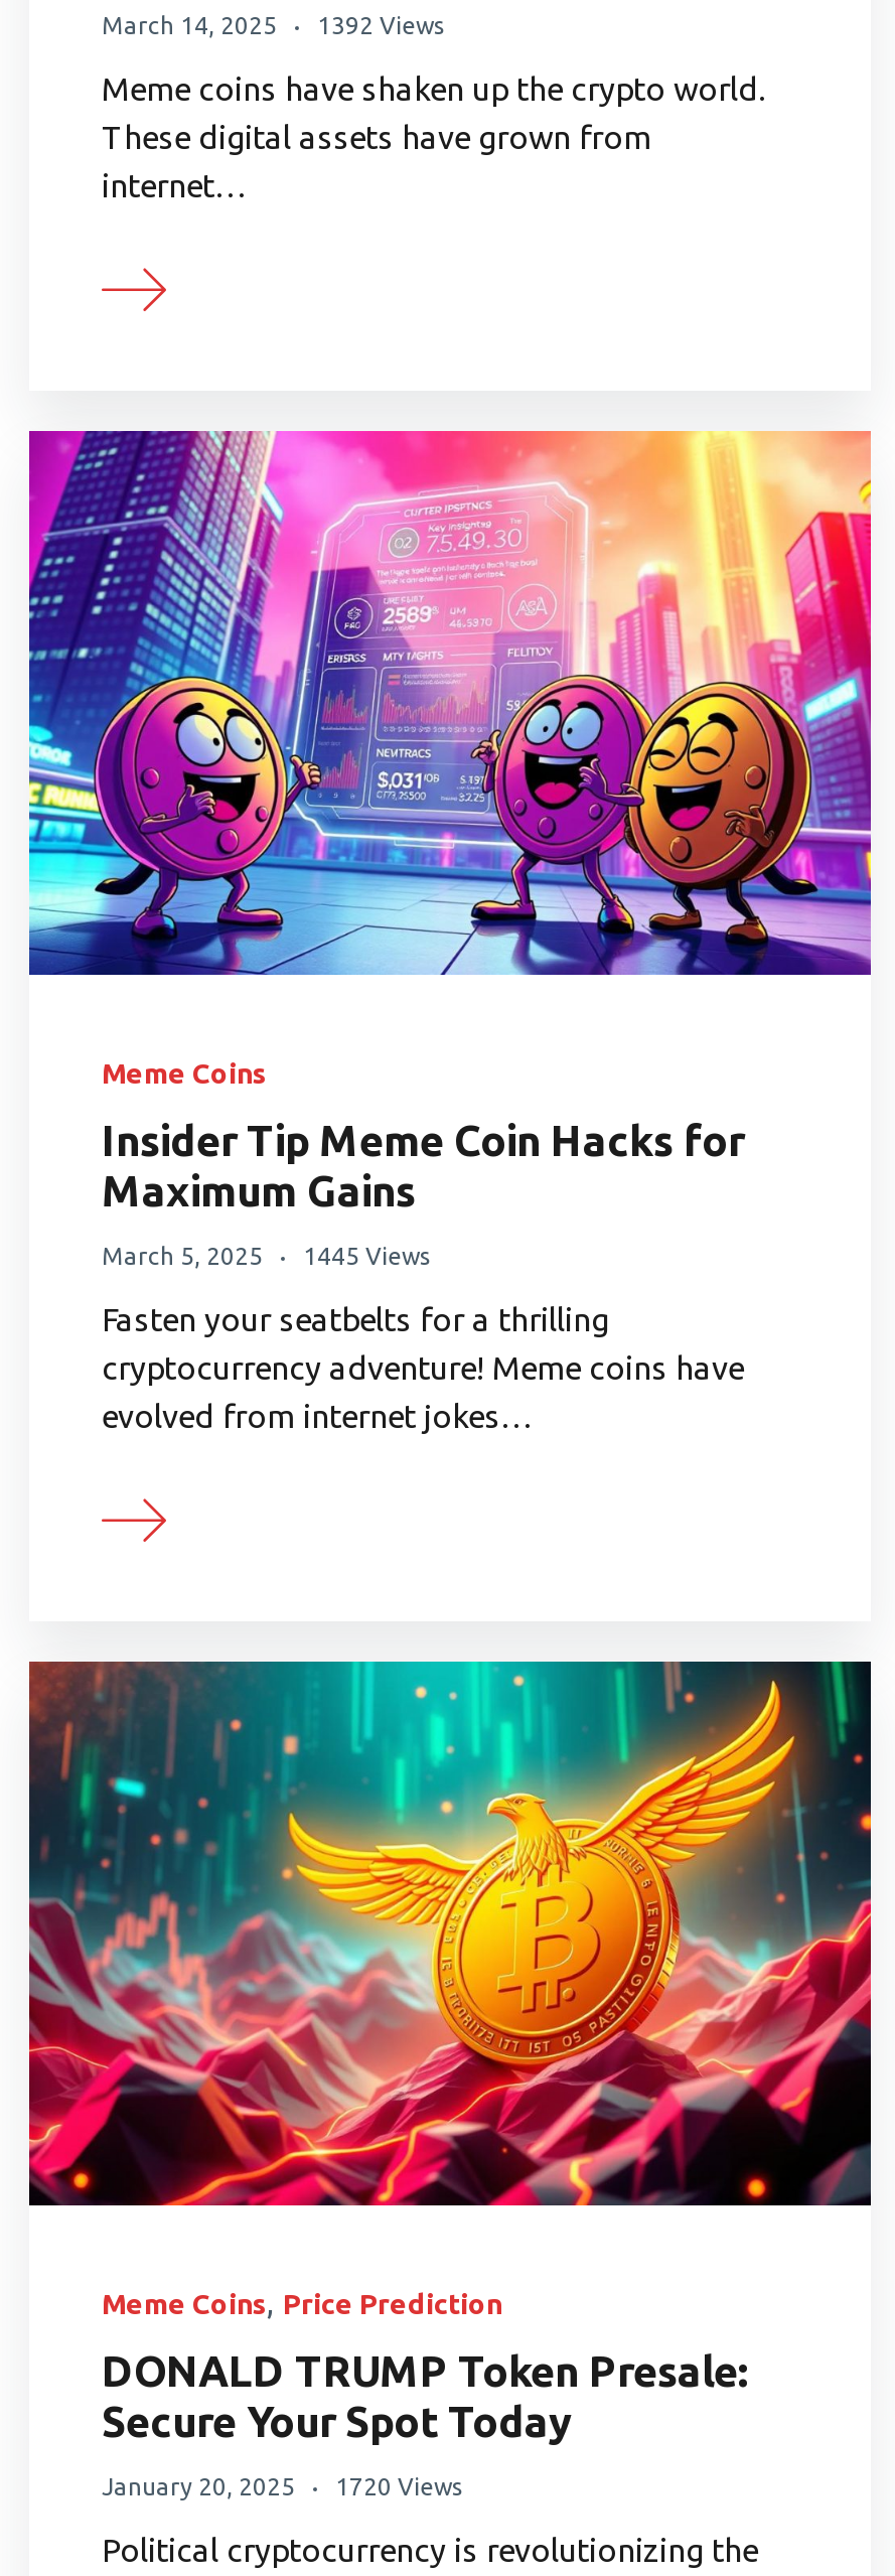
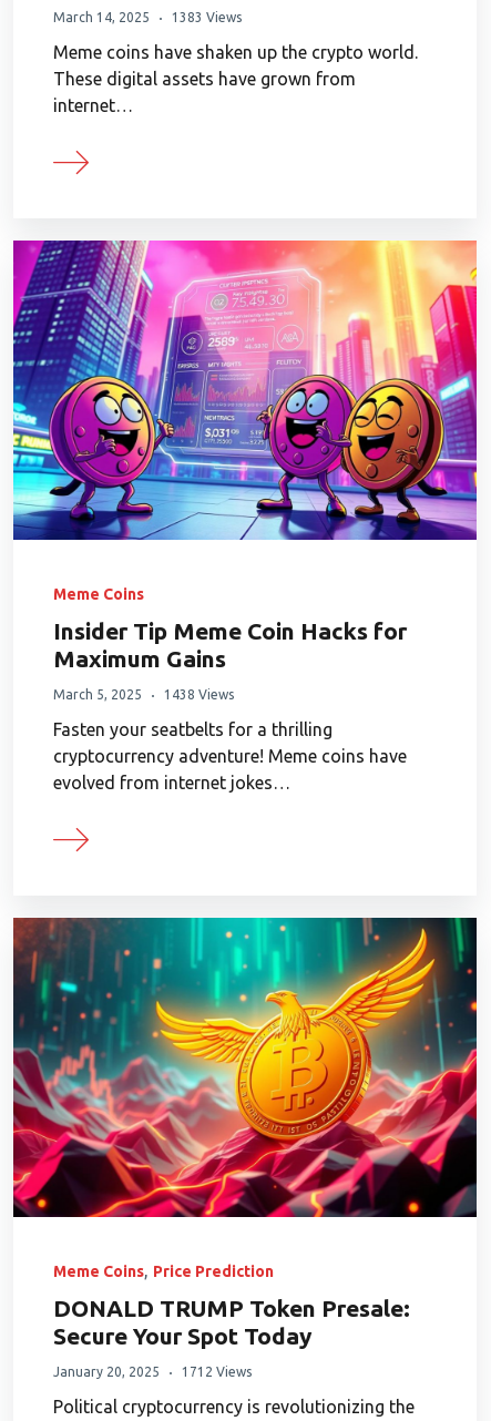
- March 14, 2025 1392 Views
+ March 14, 2025 1383 Views

- March 5, 2025 1445 Views
+ March 5, 2025 1438 Views

- January 20, 2025 1720 Views
+ January 20, 2025 1712 Views
